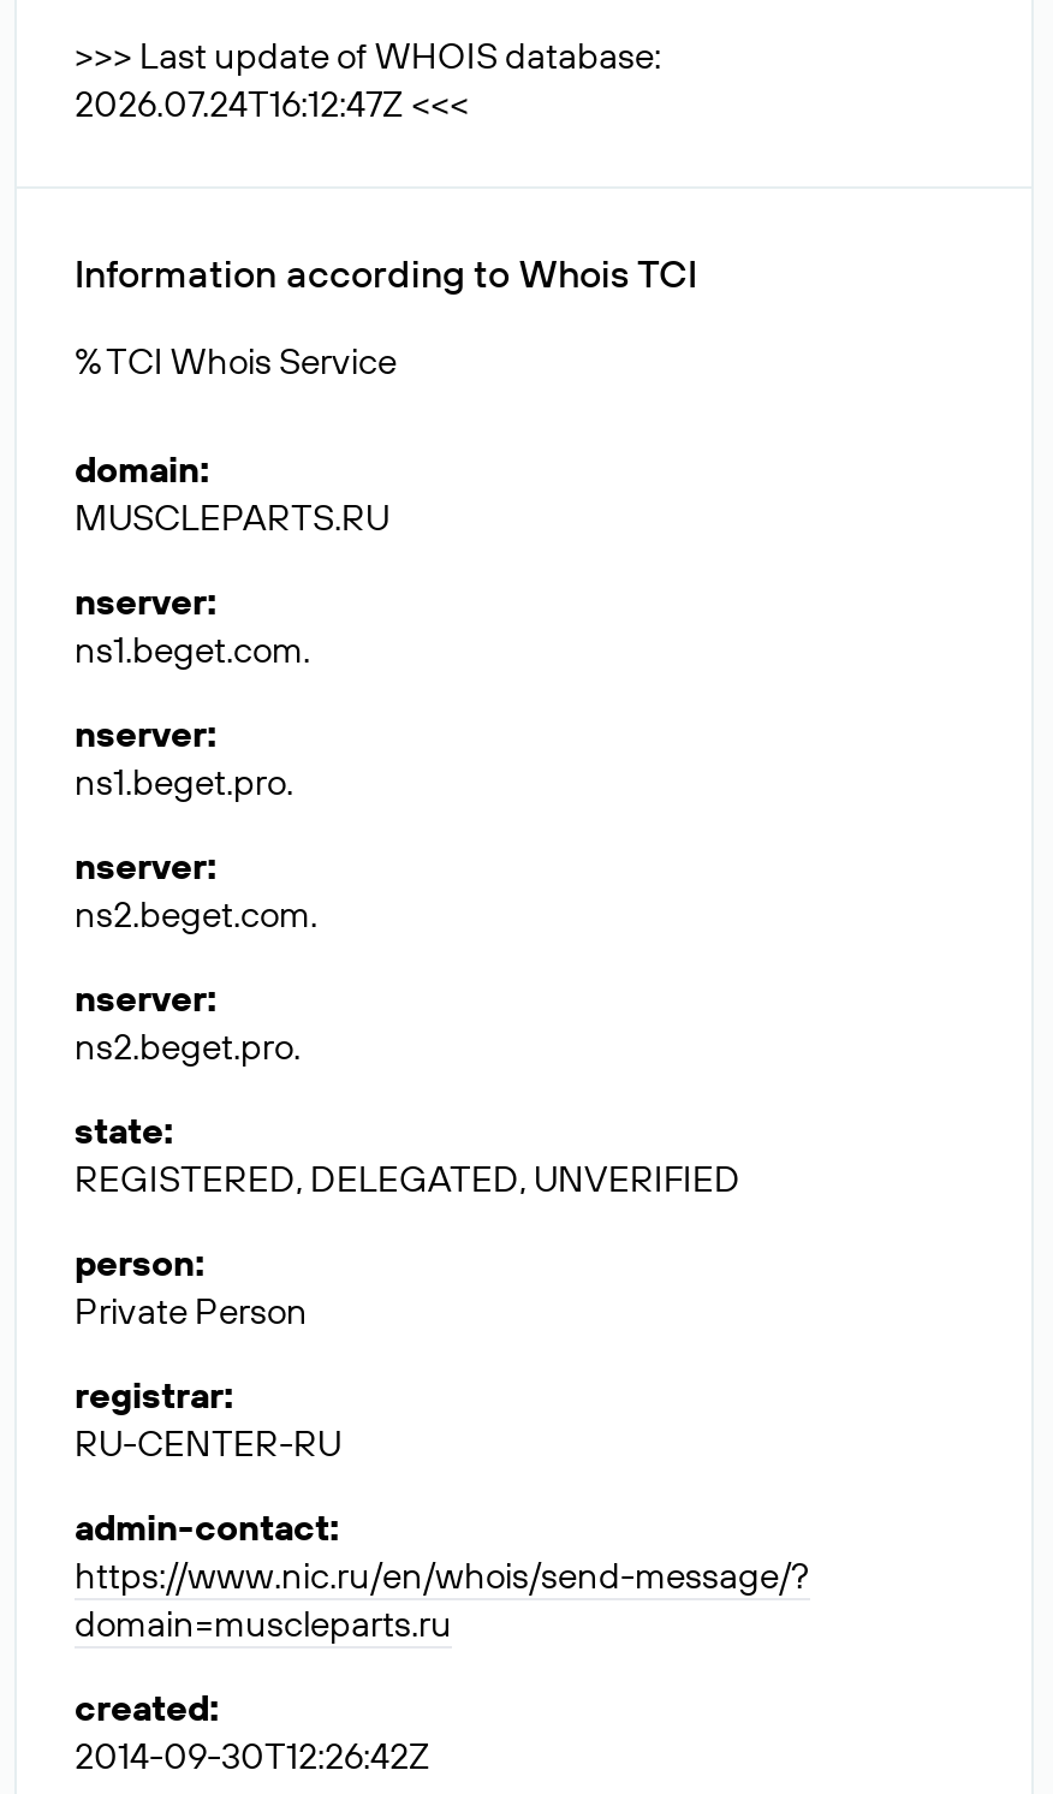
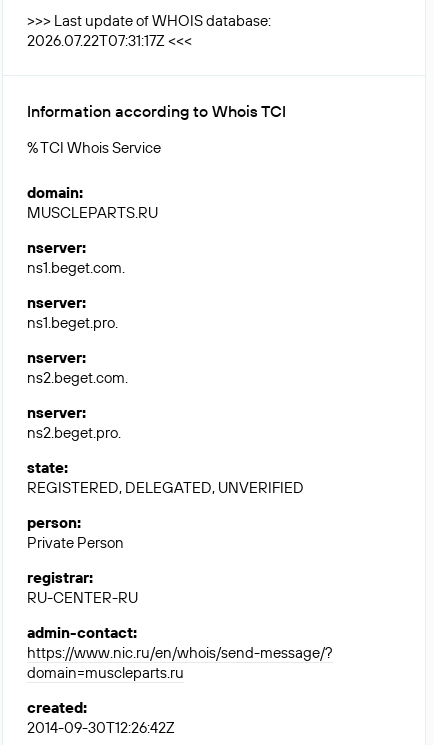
- 2026.07.24T16:12:47Z <<<
+ 2026.07.22T07:31:17Z <<<
